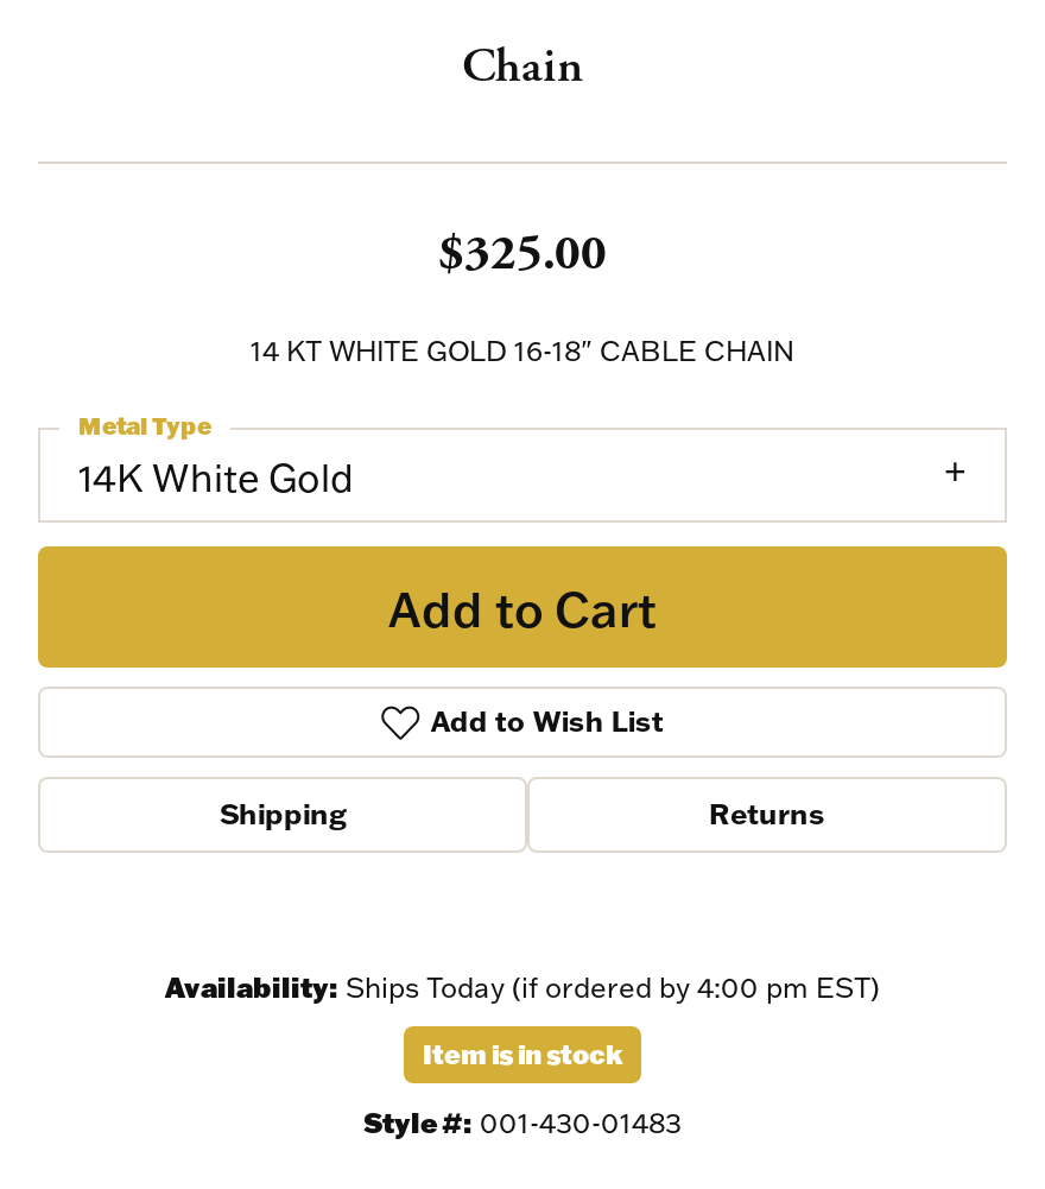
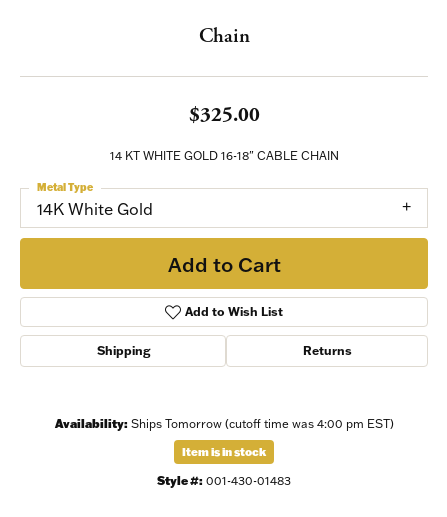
- Availability: Ships Today (if ordered by 4:00 pm EST)
+ Availability: Ships Tomorrow (cutoff time was 4:00 pm EST)
